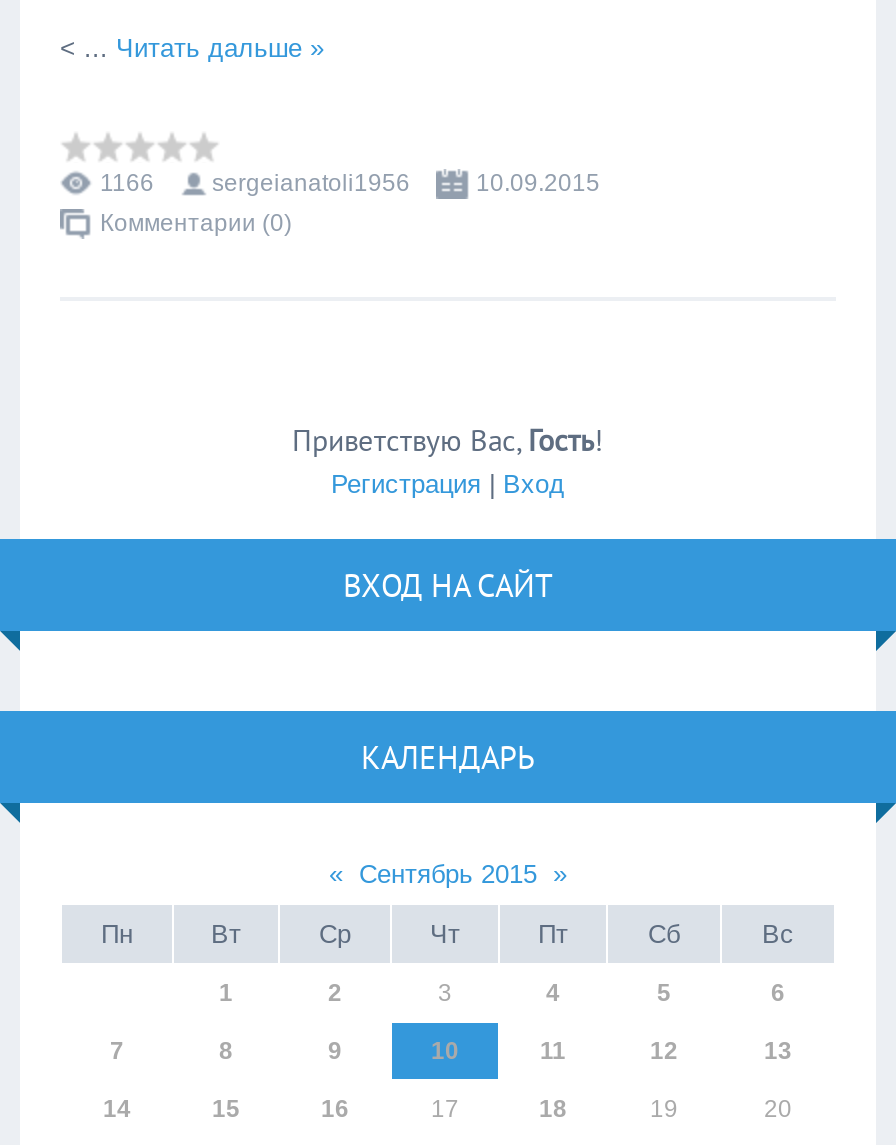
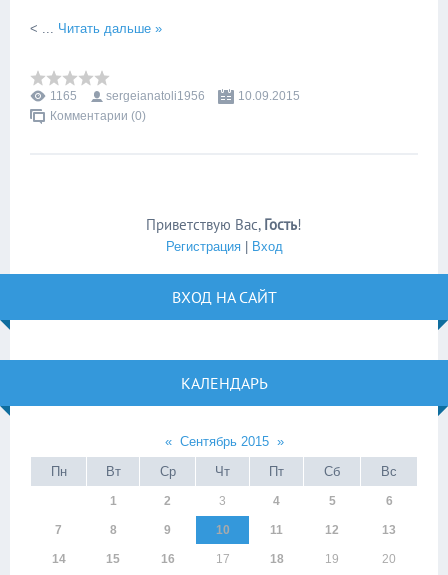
- 1166
+ 1165
